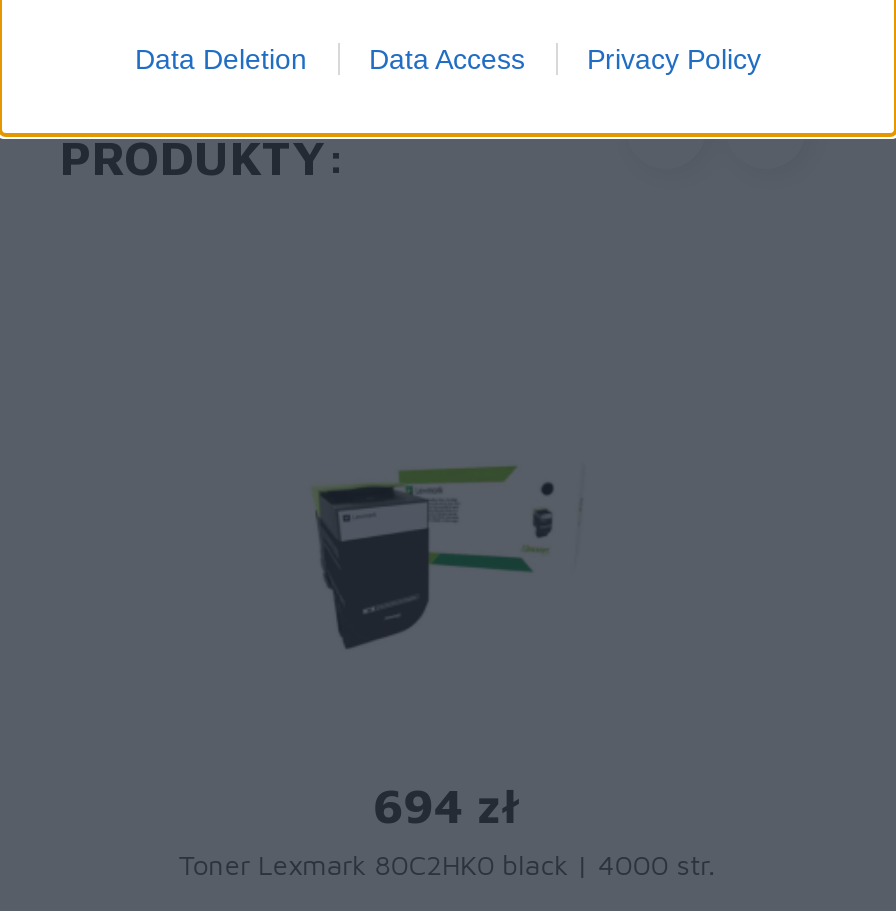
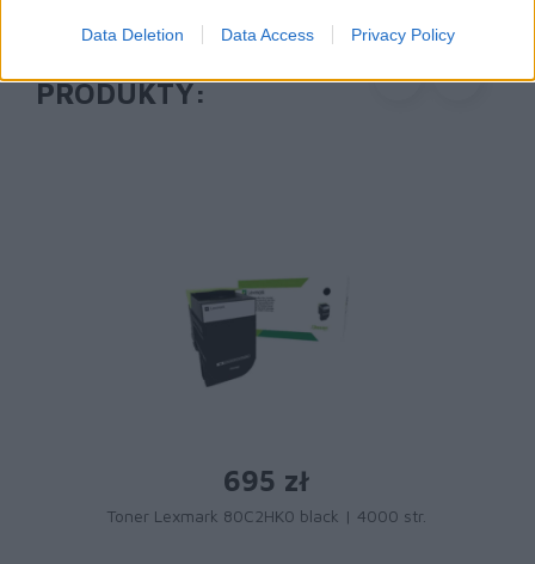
- 694 zł
+ 695 zł
